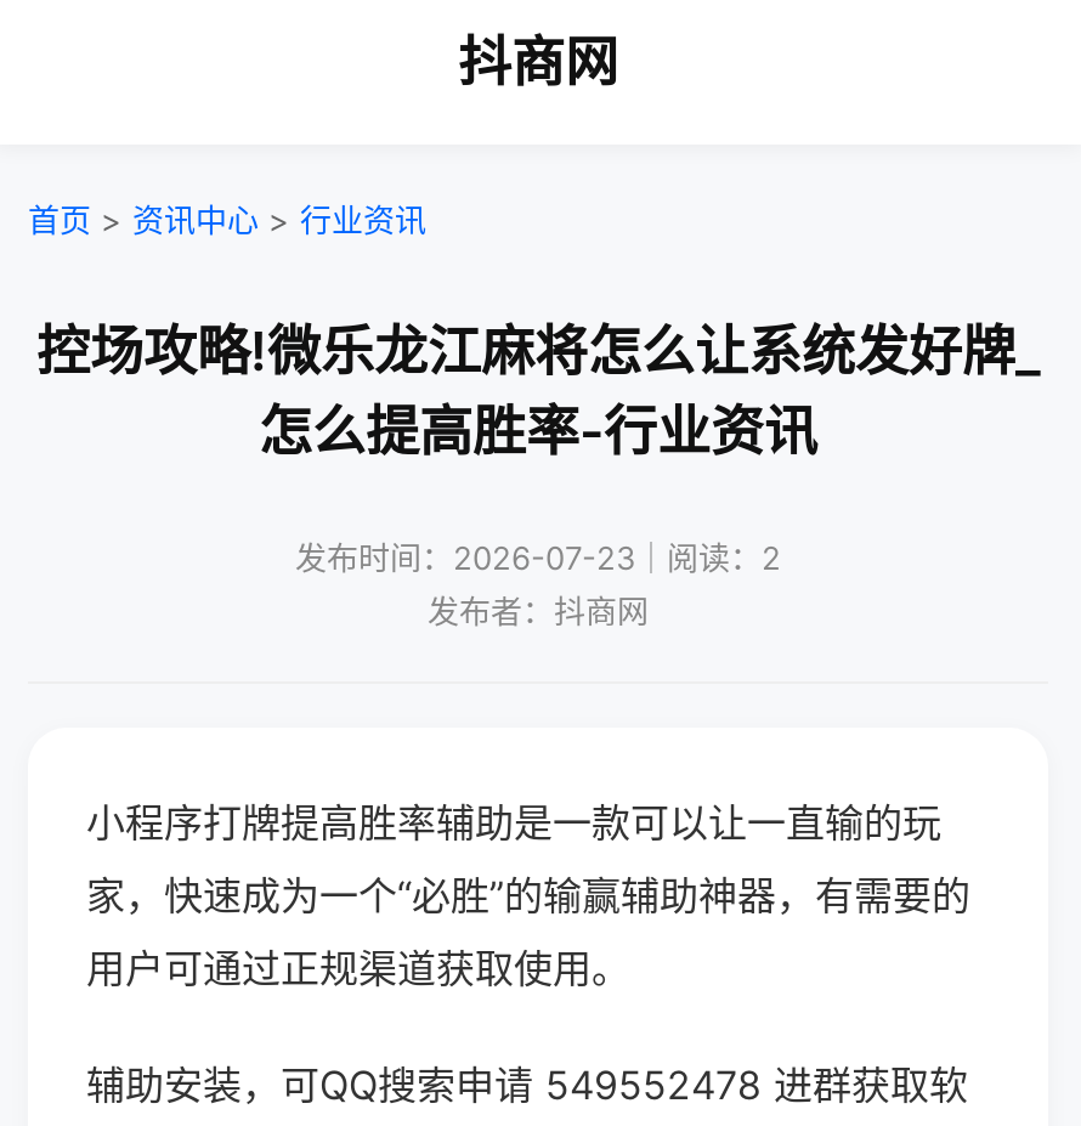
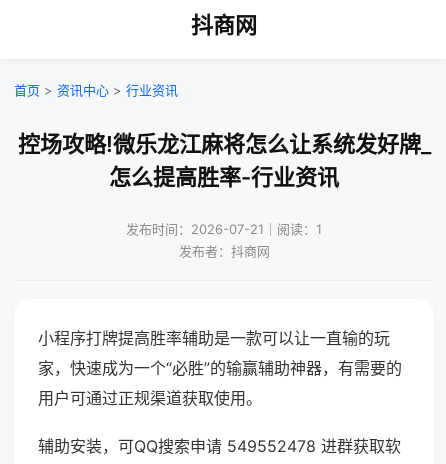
- 发布时间：2026-07-23｜阅读：2
+ 发布时间：2026-07-21｜阅读：1
